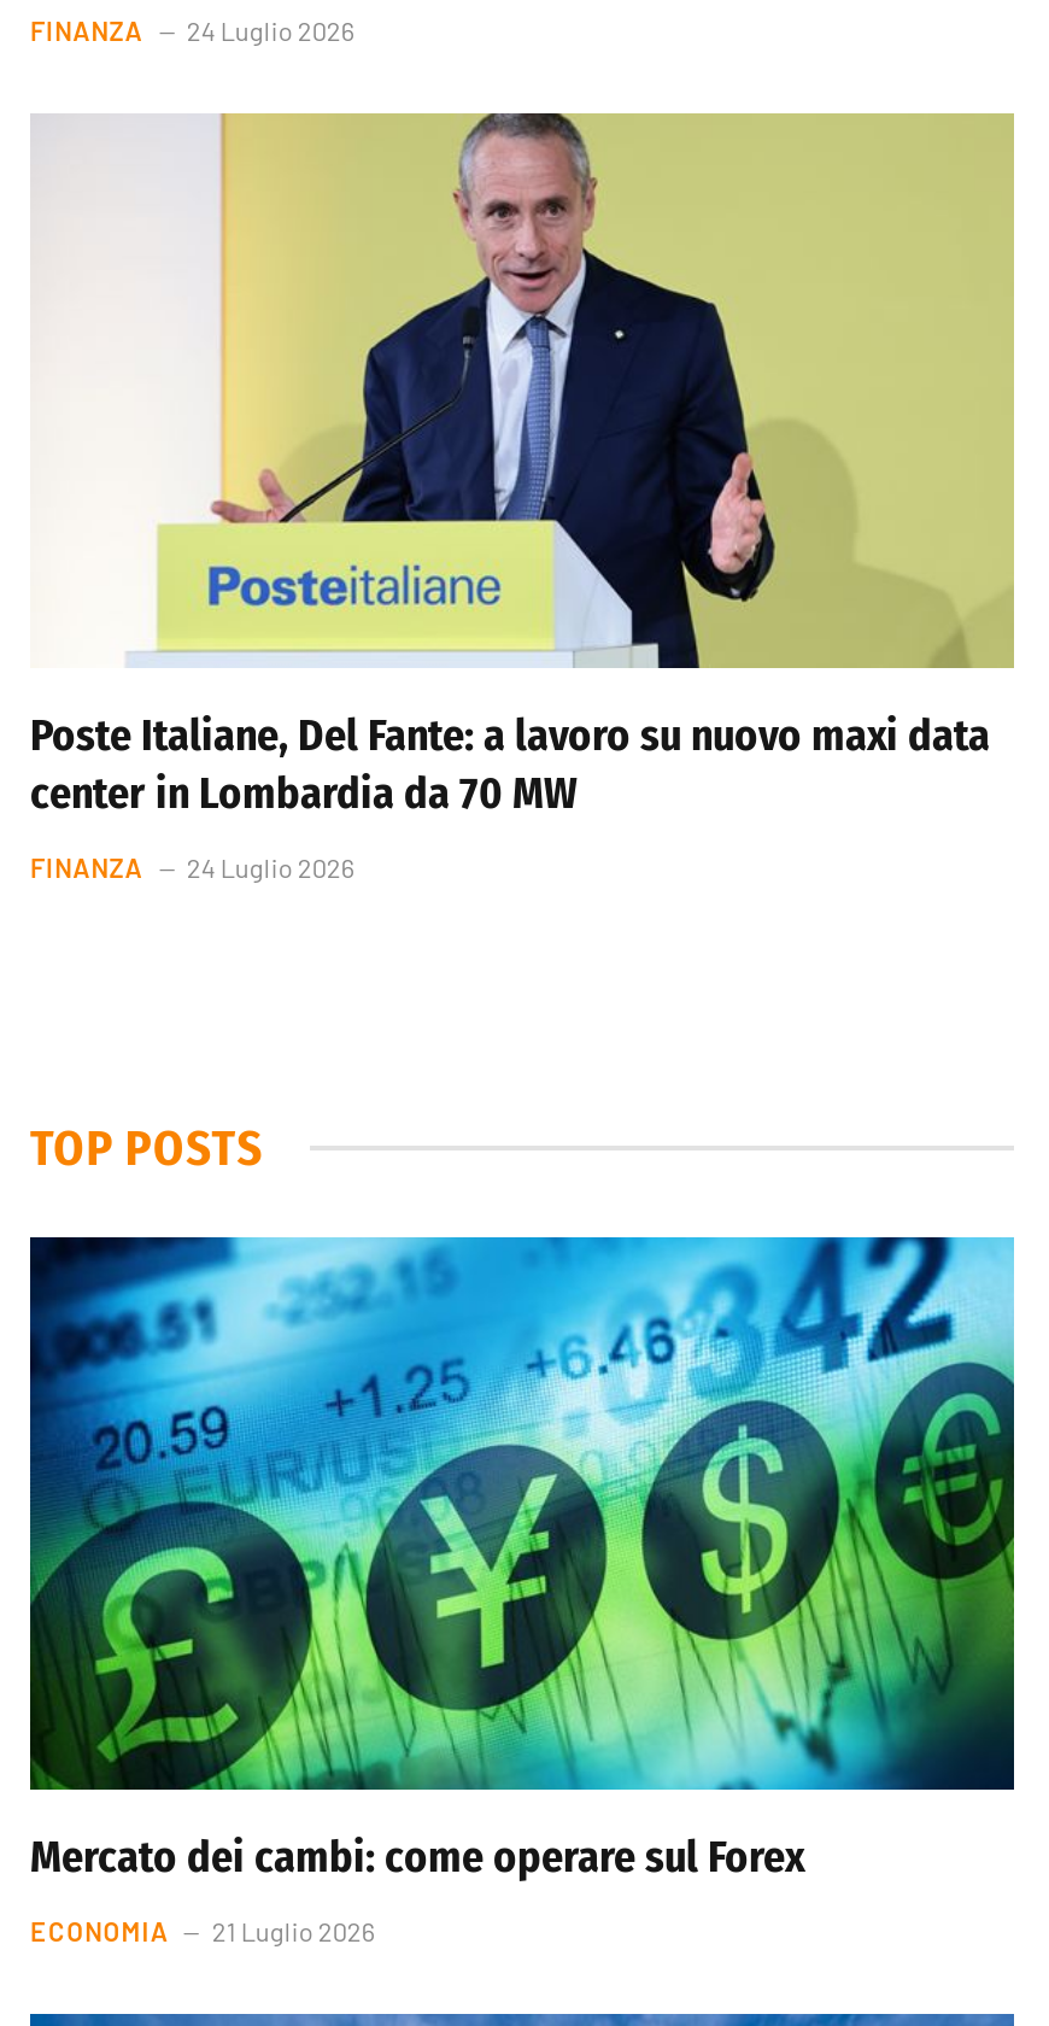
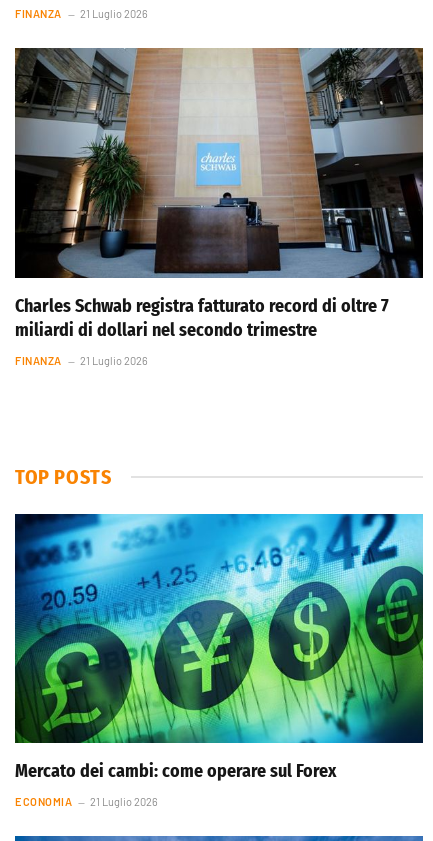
- FINANZA 24 Luglio 2026
+ FINANZA 21 Luglio 2026

- [image]
- Poste Italiane, Del Fante: a lavoro su nuovo maxi data
- center in Lombardia da 70 MW
+ [image]
+ Charles Schwab registra fatturato record di oltre 7
+ miliardi di dollari nel secondo trimestre

- FINANZA 24 Luglio 2026
+ FINANZA 21 Luglio 2026
